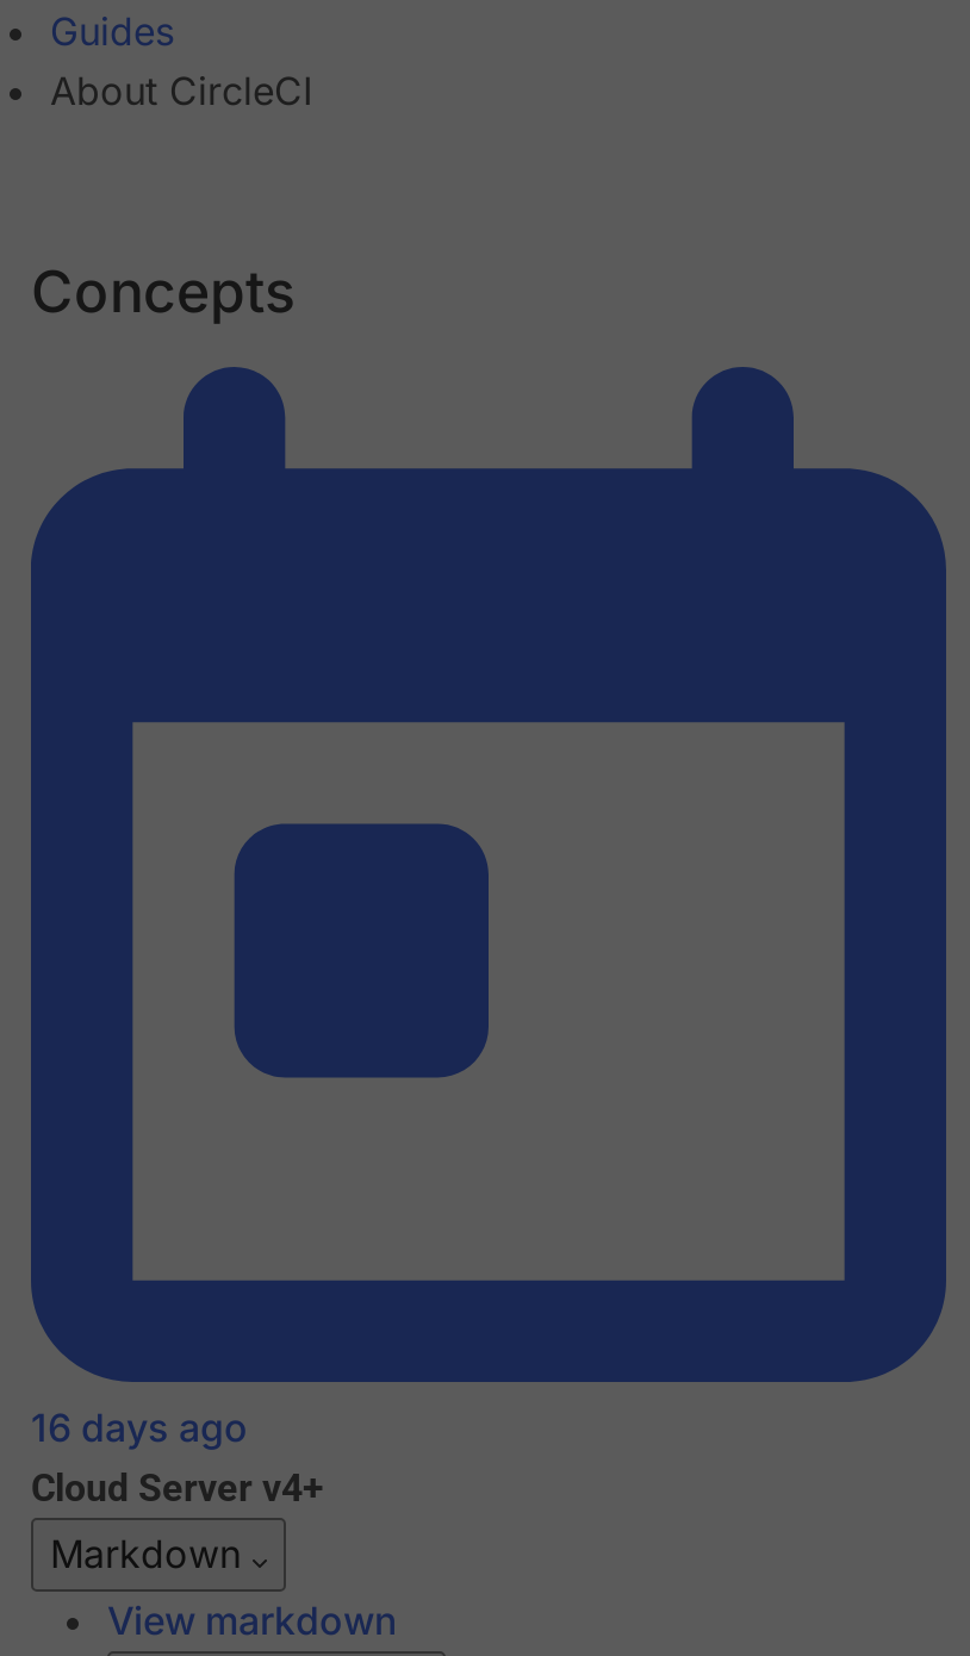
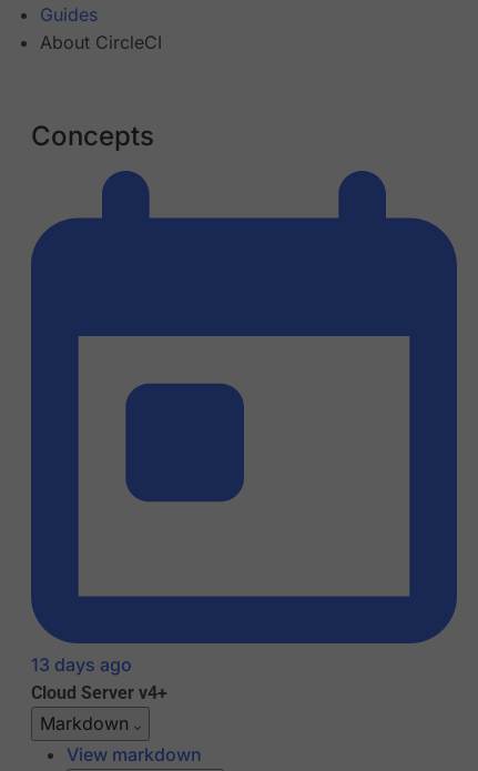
- 16 days ago
+ 13 days ago
